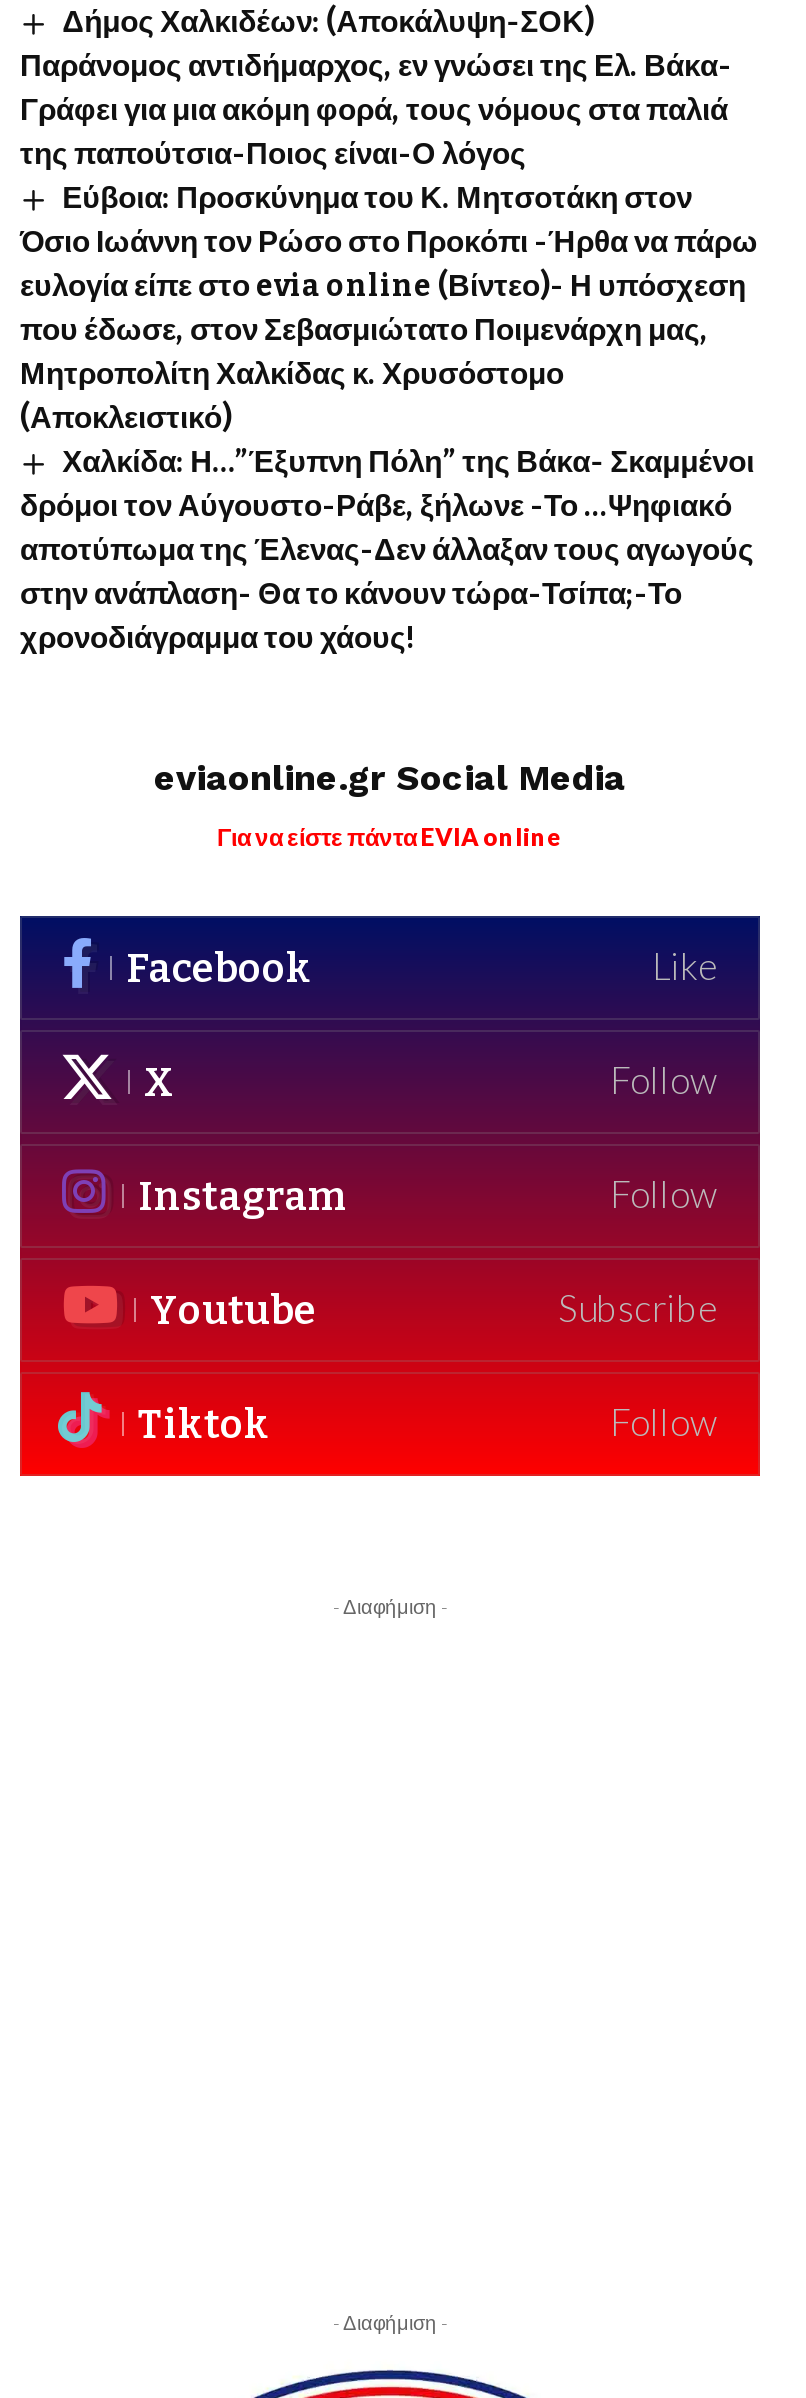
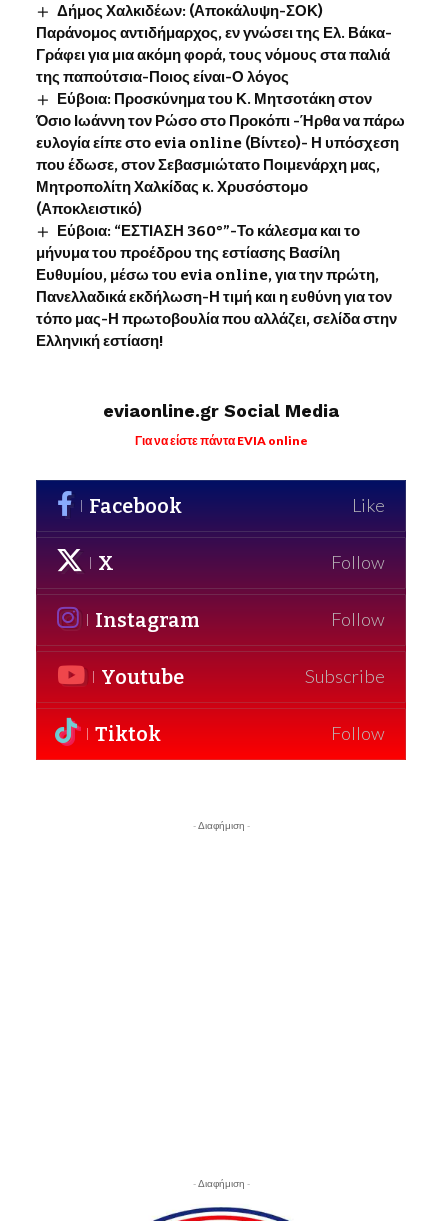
- Χαλκίδα: Η…”Έξυπνη Πόλη” της Βάκα- Σκαμμένοι
- δρόμοι τον Αύγουστο-Ράβε, ξήλωνε -Το …Ψηφιακό
- αποτύπωμα της Έλενας-Δεν άλλαξαν τους αγωγούς
- στην ανάπλαση- Θα το κάνουν τώρα-Τσίπα;-Το
- χρονοδιάγραμμα του χάους!
+ Εύβοια: “ΕΣΤΙΑΣΗ 360°”-Το κάλεσμα και το
+ μήνυμα του προέδρου της εστίασης Βασίλη
+ Ευθυμίου, μέσω του evia online, για την πρώτη,
+ Πανελλαδικά εκδήλωση-Η τιμή και η ευθύνη για τον
+ τόπο μας-Η πρωτοβουλία που αλλάζει, σελίδα στην
+ Ελληνική εστίαση!
